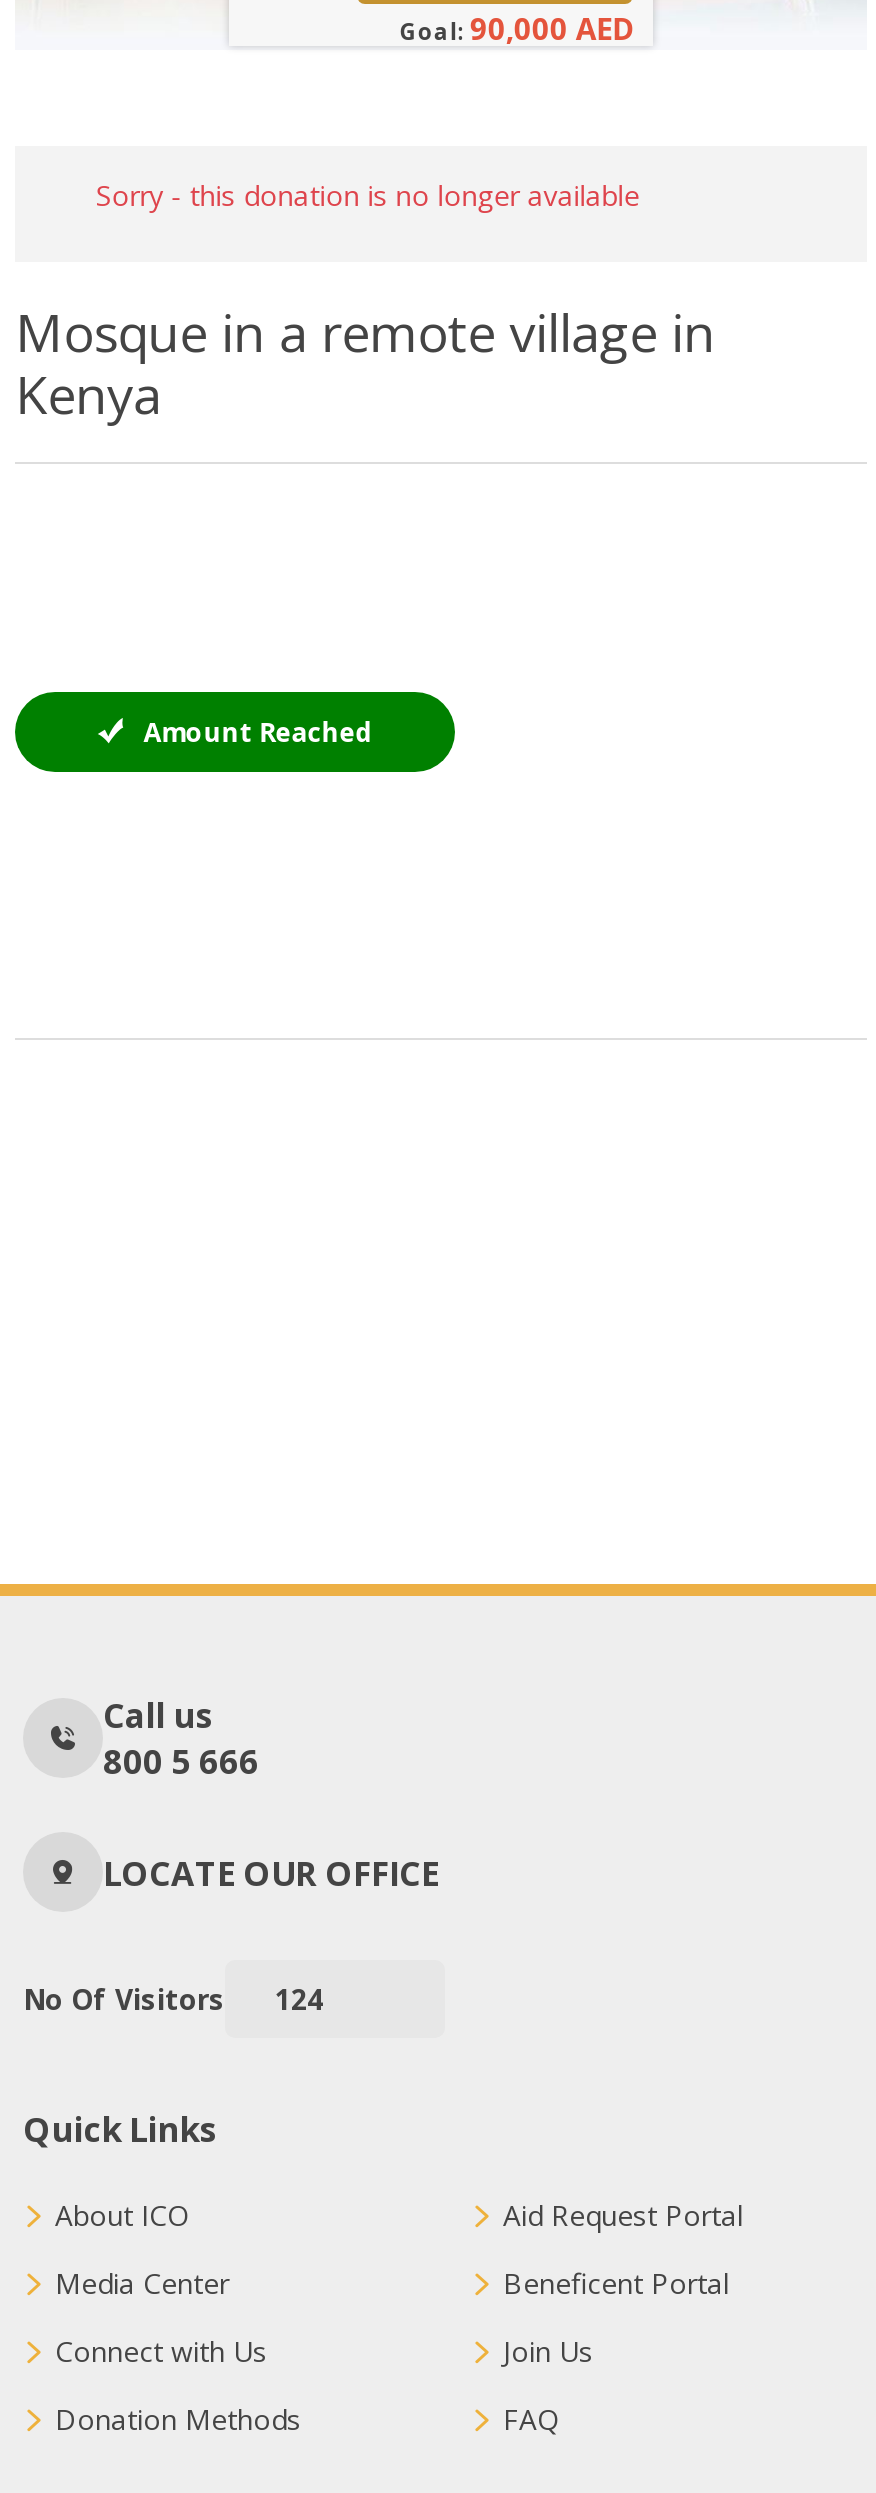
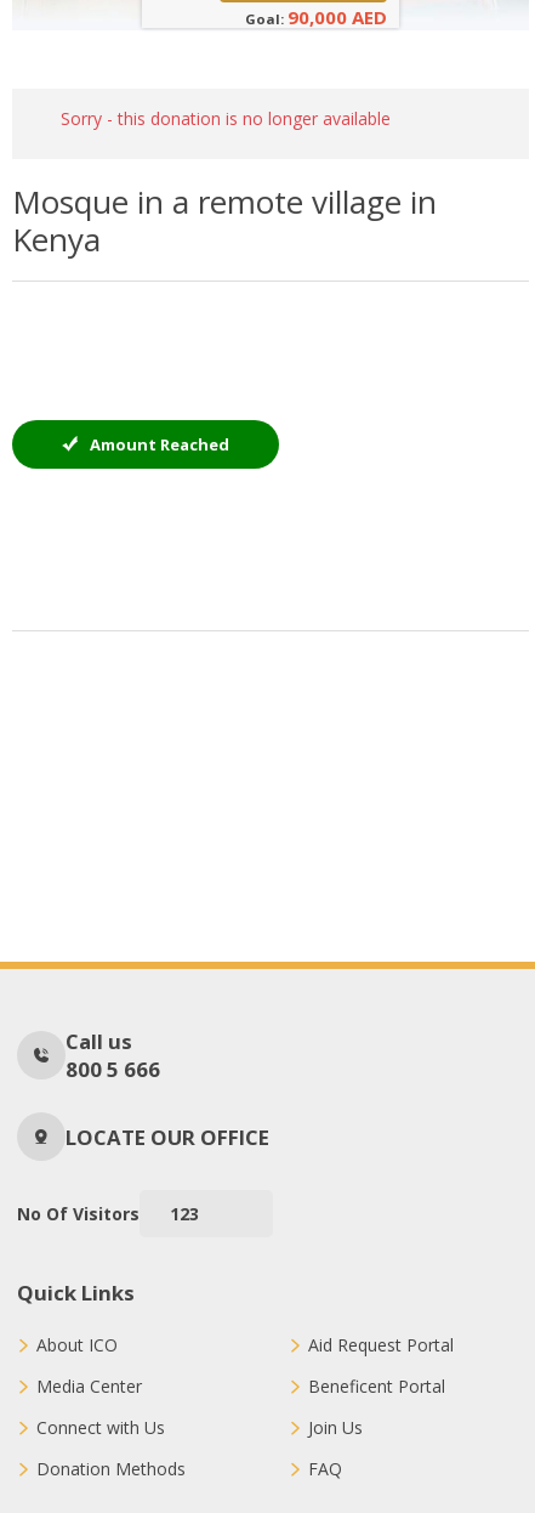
- No Of Visitors 124
+ No Of Visitors 123
